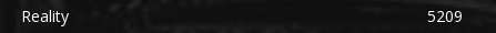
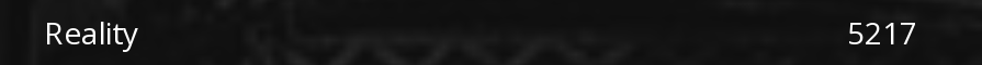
- 5209
+ 5217
